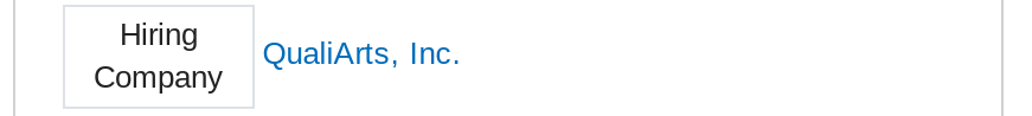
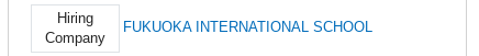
- QualiArts, Inc.
+ FUKUOKA INTERNATIONAL SCHOOL
